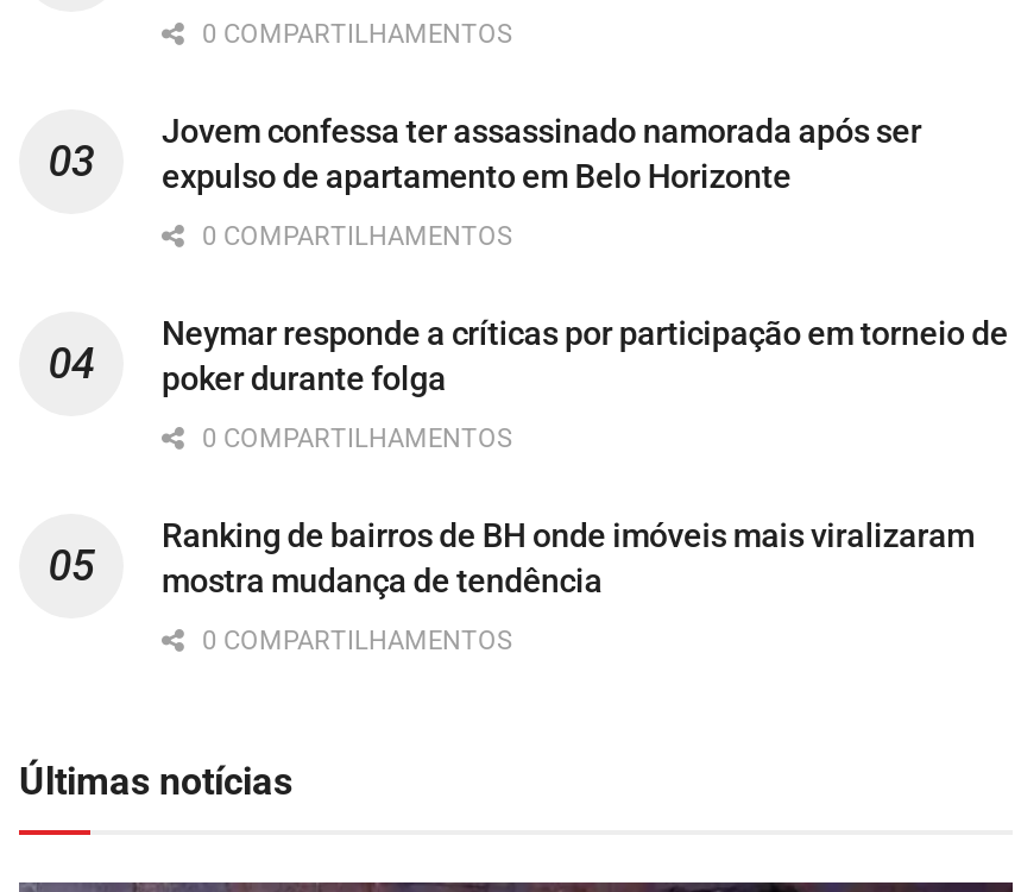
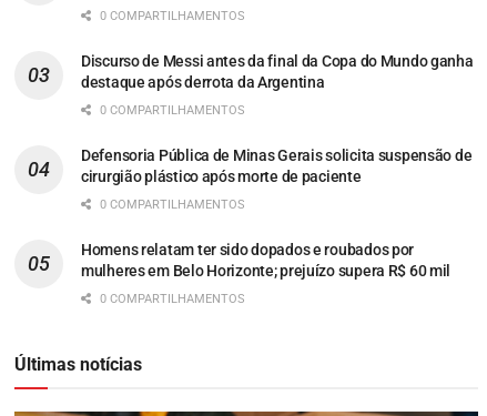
- Jovem confessa ter assassinado namorada após ser
- expulso de apartamento em Belo Horizonte
+ Discurso de Messi antes da final da Copa do Mundo ganha
+ destaque após derrota da Argentina

- Neymar responde a críticas por participação em torneio de
- poker durante folga
+ Defensoria Pública de Minas Gerais solicita suspensão de
+ cirurgião plástico após morte de paciente

- Ranking de bairros de BH onde imóveis mais viralizaram
- mostra mudança de tendência
+ Homens relatam ter sido dopados e roubados por
+ mulheres em Belo Horizonte; prejuízo supera R$ 60 mil
